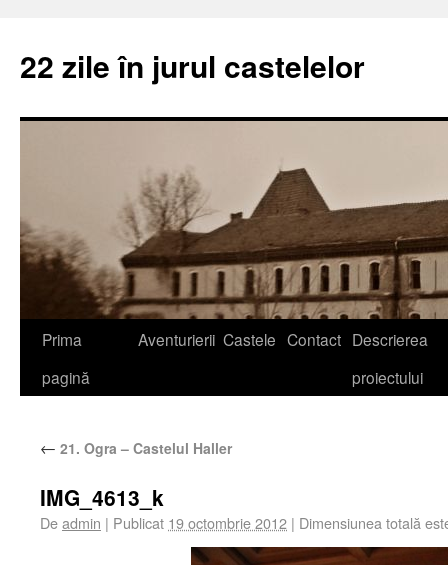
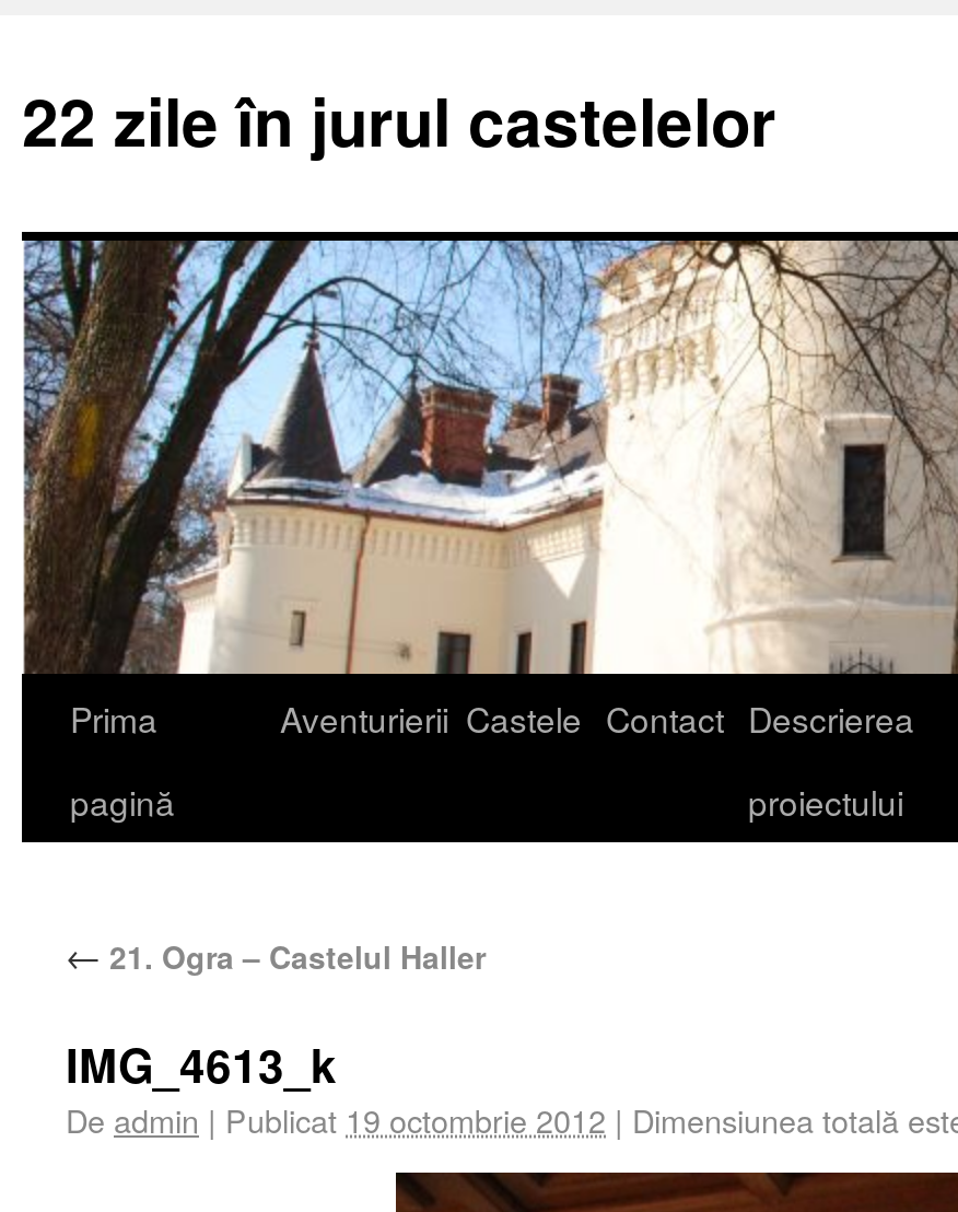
- [image]
+ [image]
